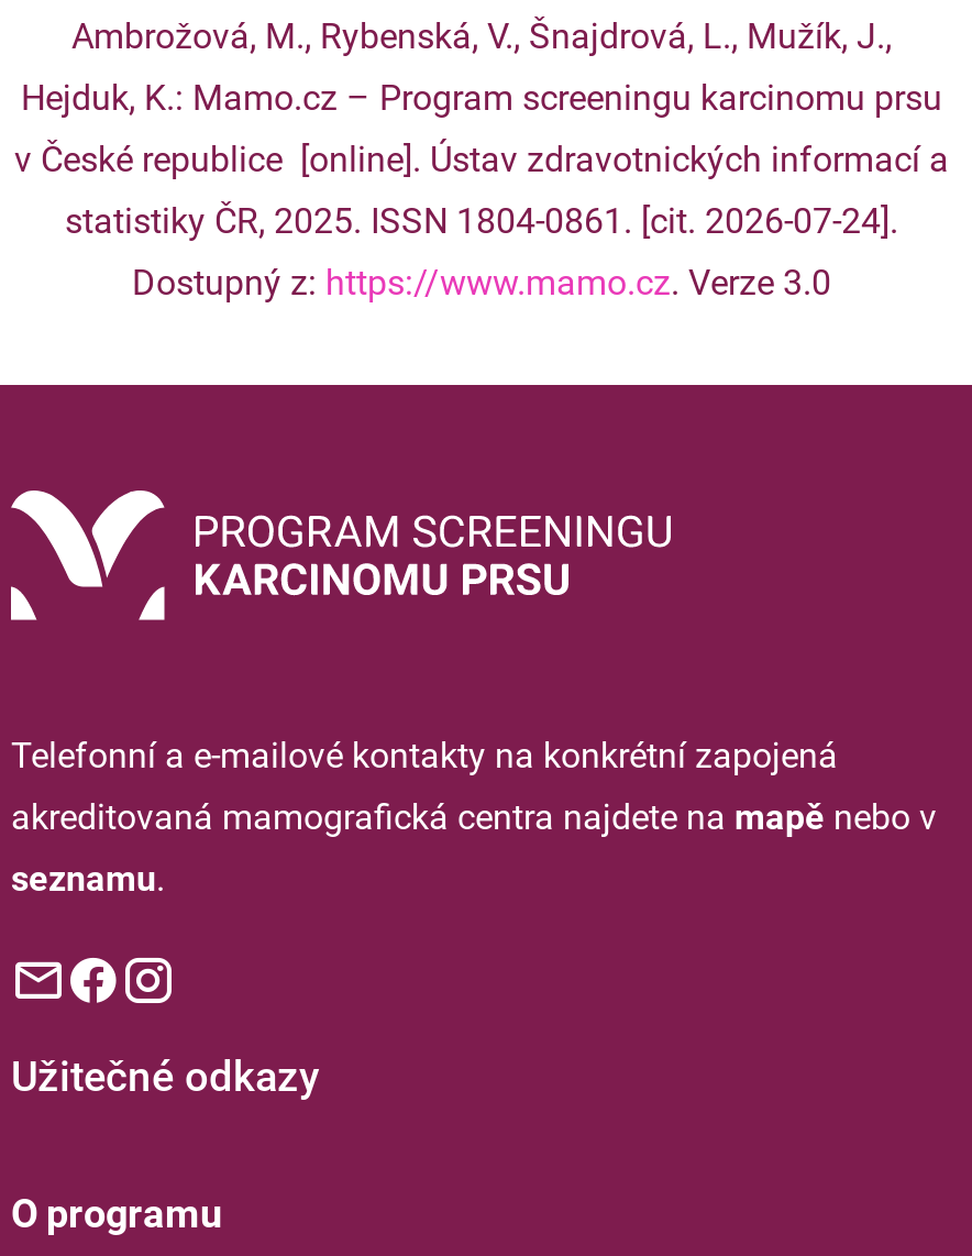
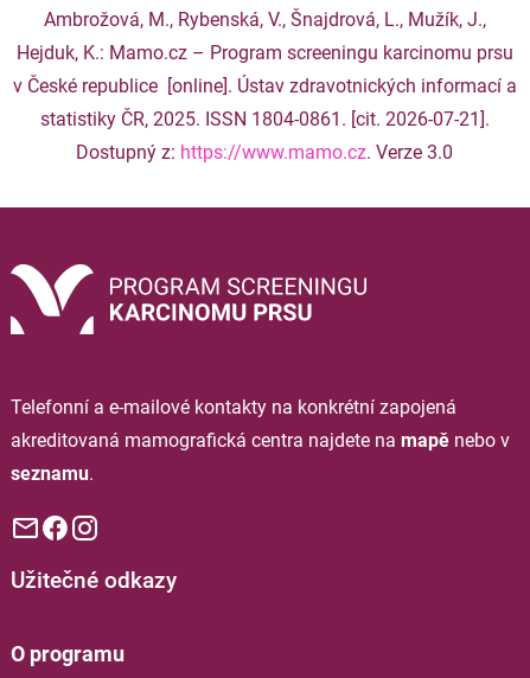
- statistiky ČR, 2025. ISSN 1804-0861. [cit. 2026-07-24].
+ statistiky ČR, 2025. ISSN 1804-0861. [cit. 2026-07-21].
